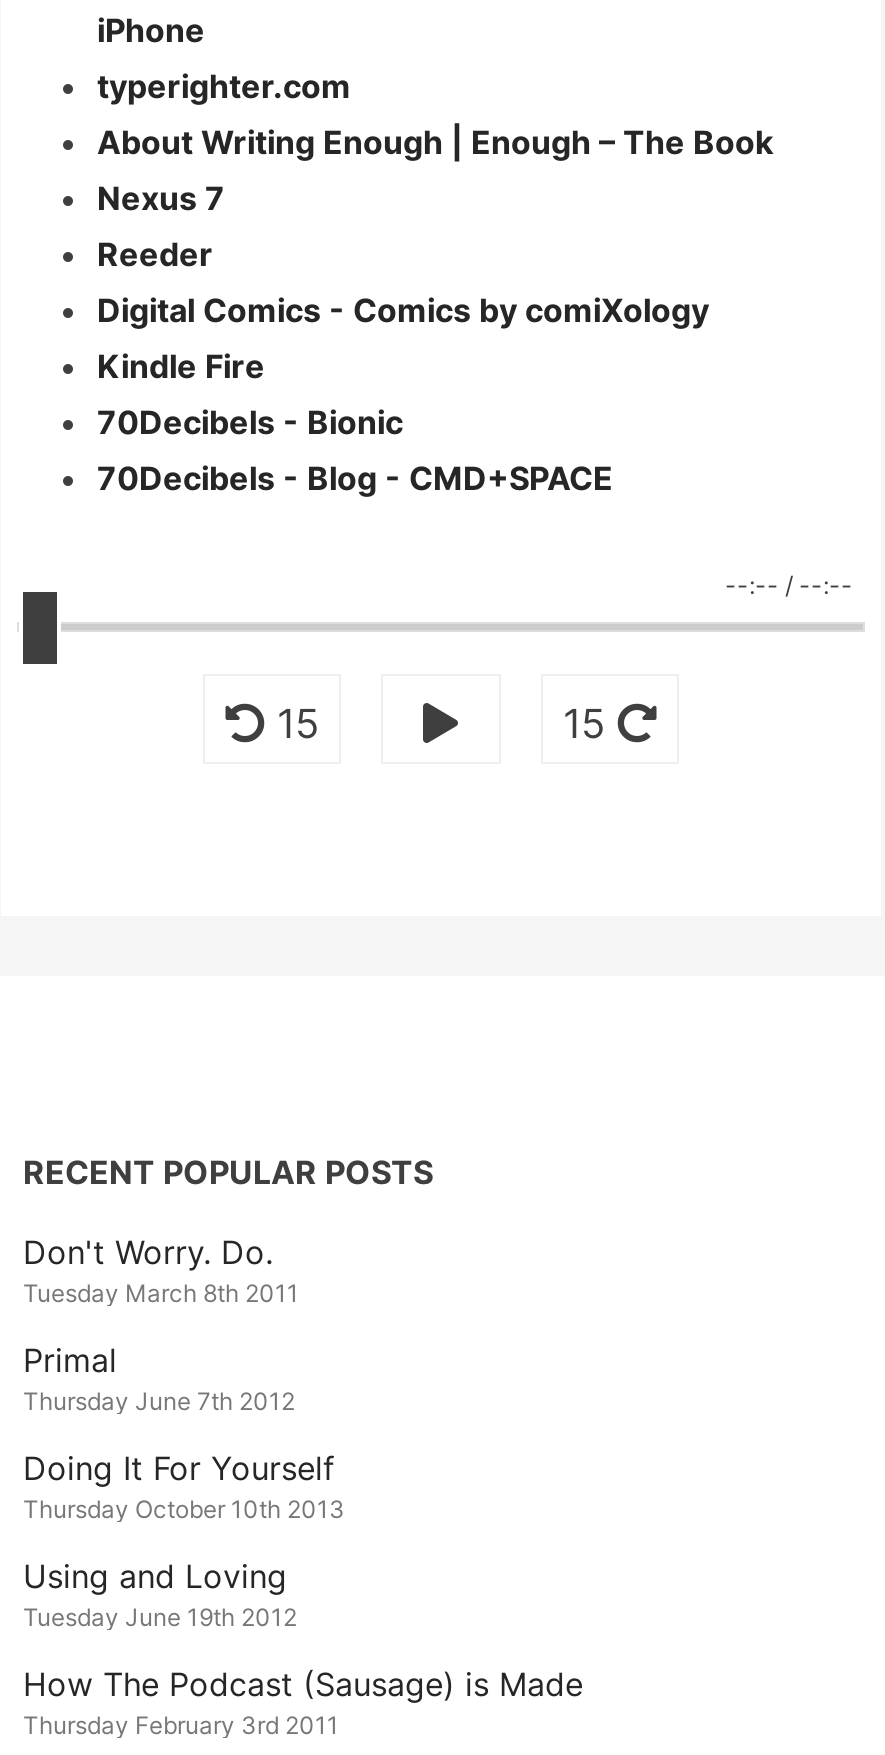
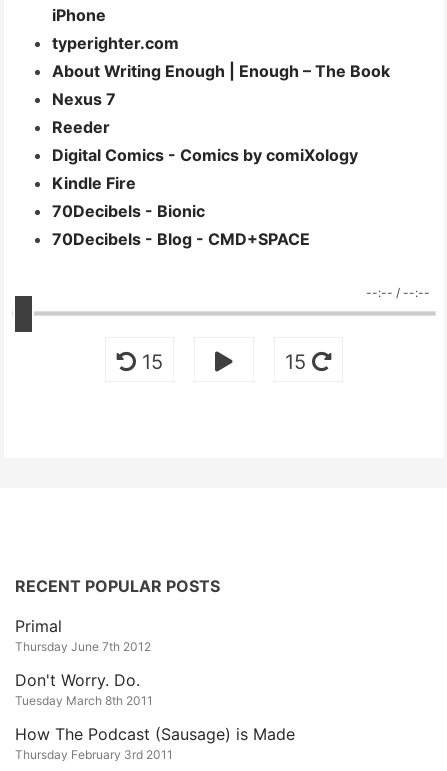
moved down: Don't Worry. Do. | Tuesday March 8th 2011

- Doing It For Yourself
- Thursday October 10th 2013
- Using and Loving
- Tuesday June 19th 2012
